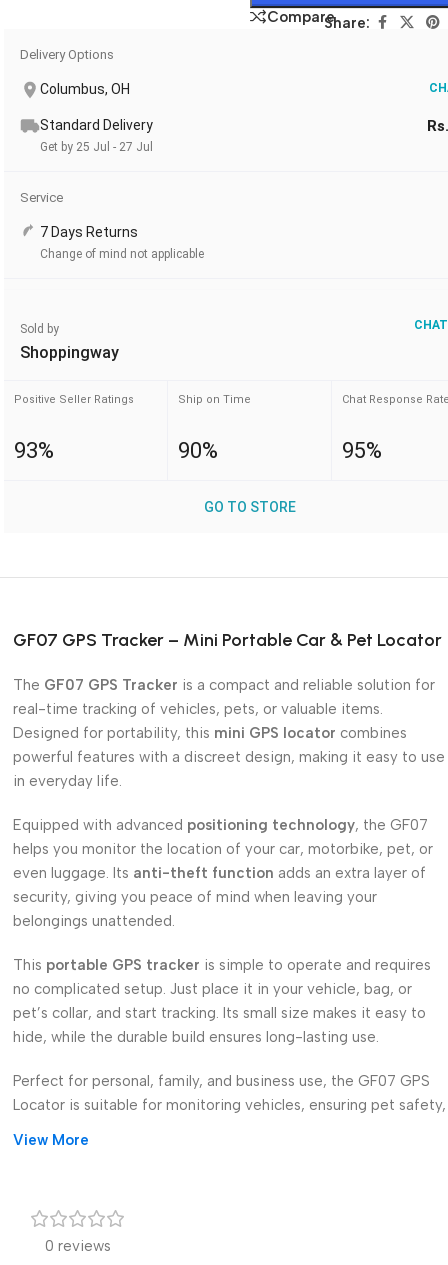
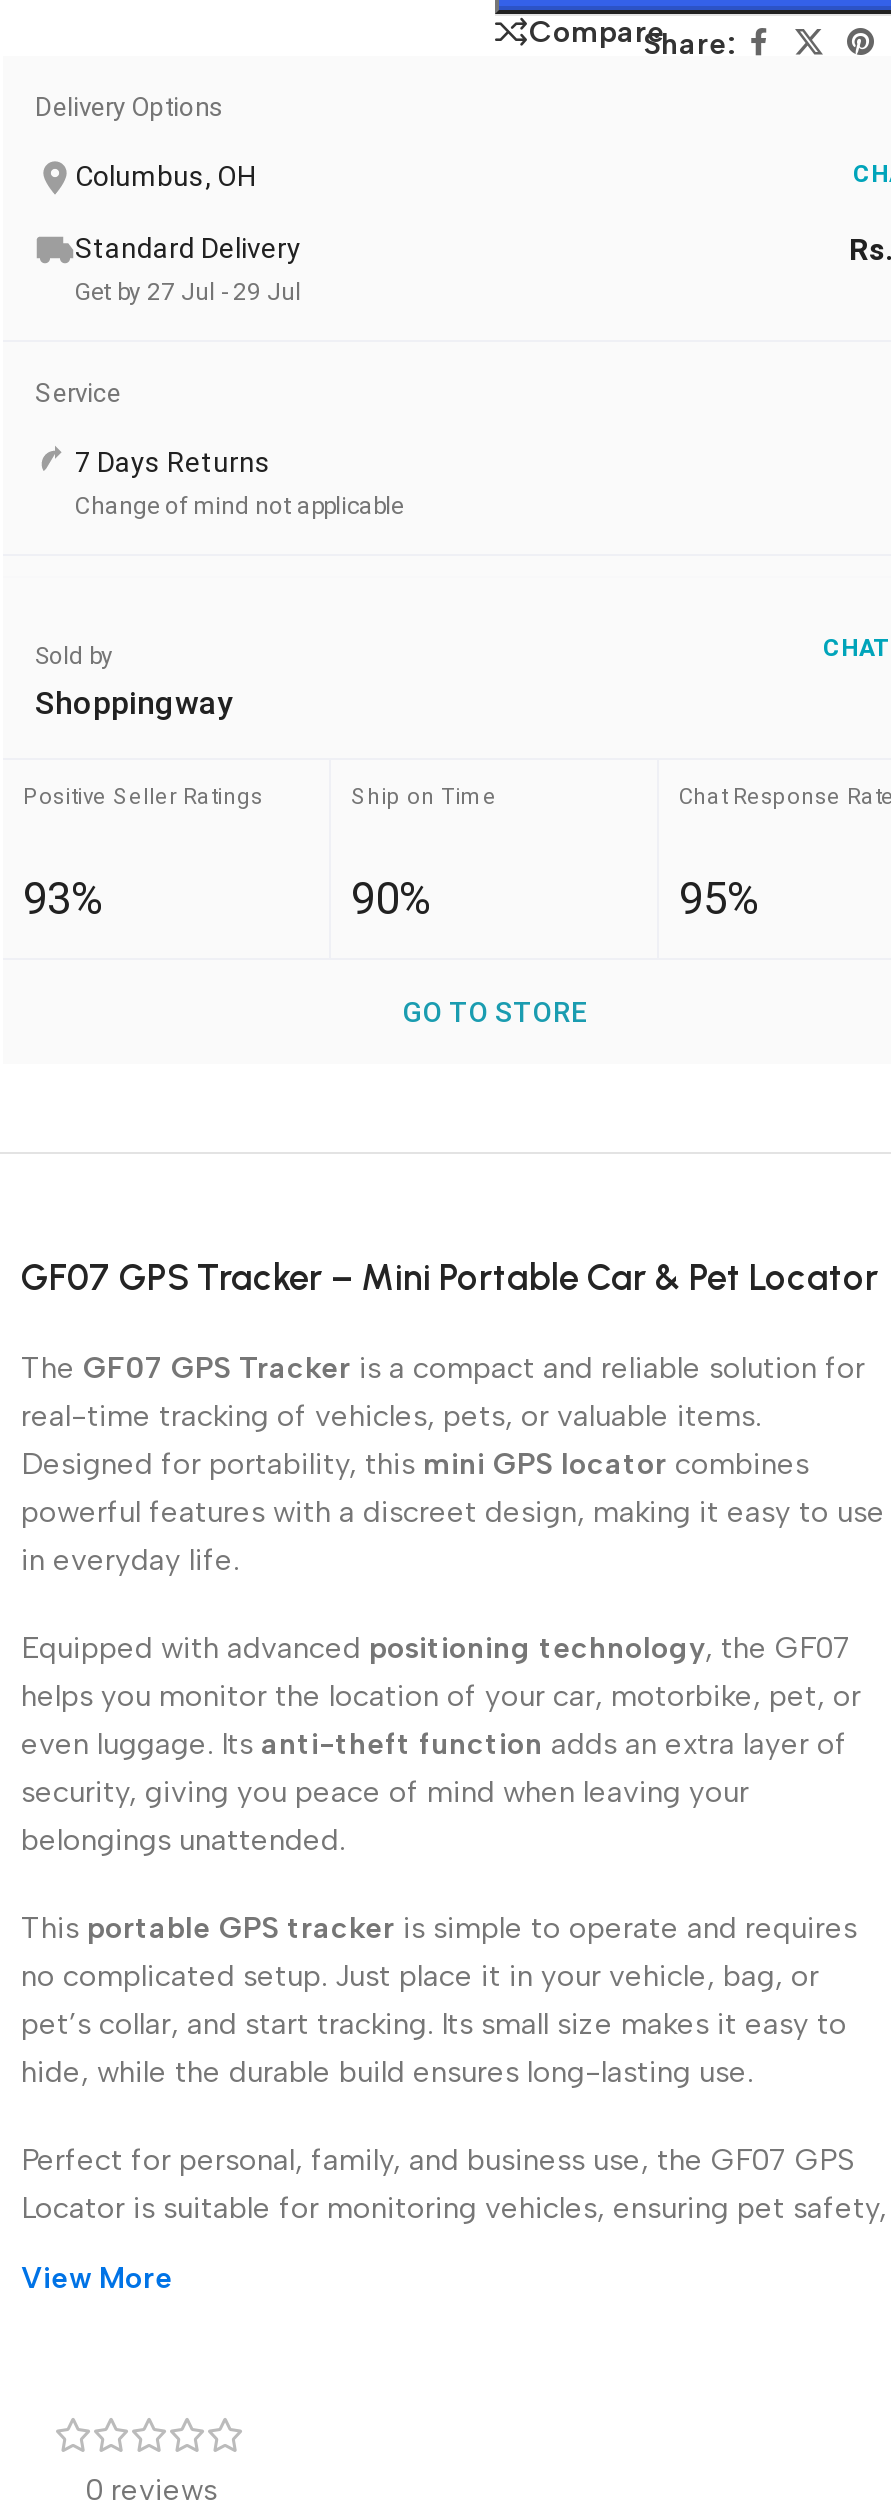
- Get by 25 Jul - 27 Jul
+ Get by 27 Jul - 29 Jul
